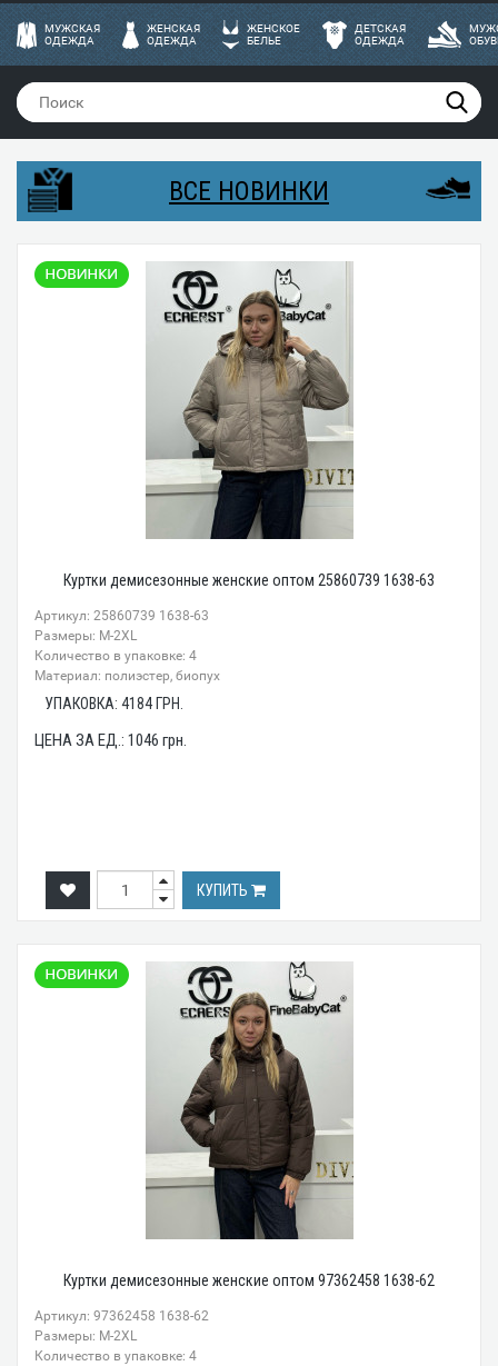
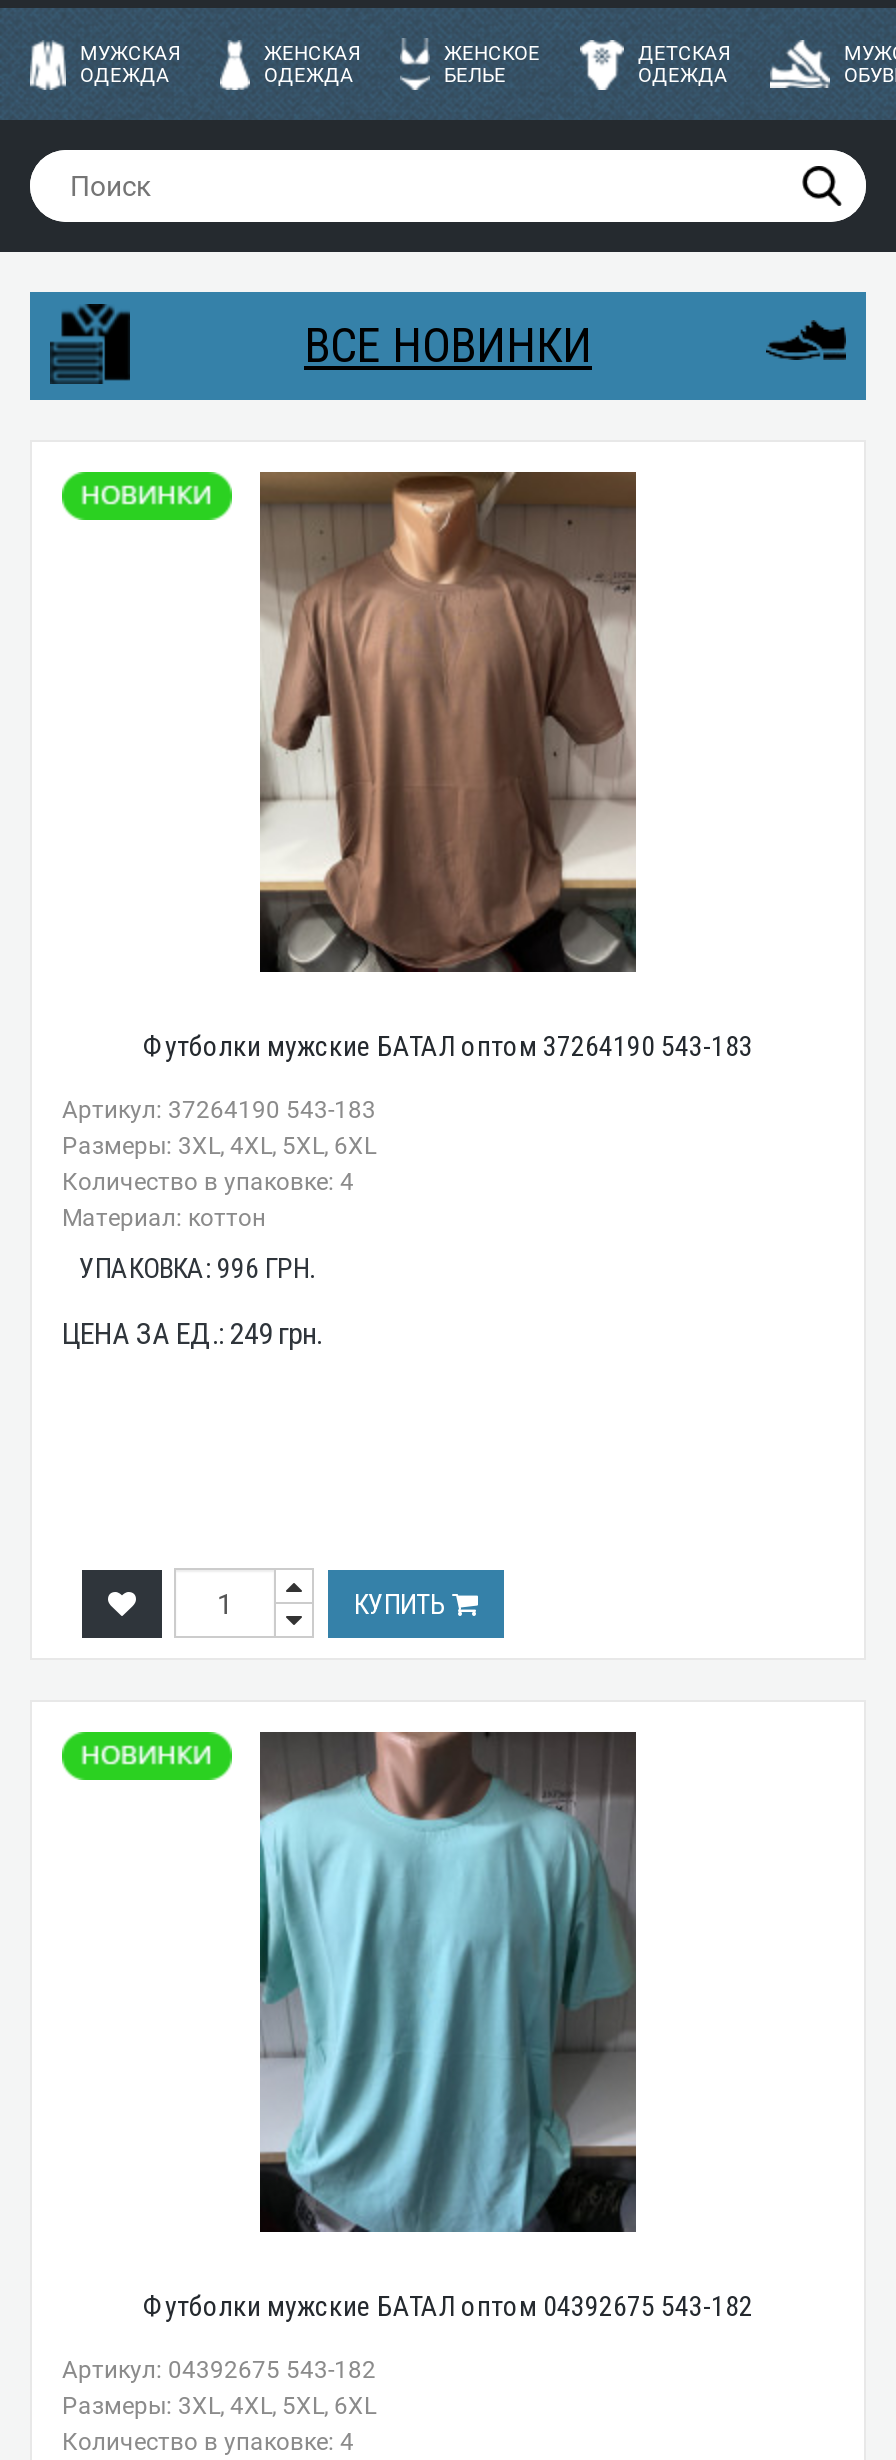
- [image]
- Куртки демисезонные женские оптом 25860739 1638-63
+ [image]
+ Футболки мужские БАТАЛ оптом 37264190 543-183

- Артикул: 25860739 1638-63
- Размеры: М-2XL
+ Артикул: 37264190 543-183
+ Размеры: 3XL, 4XL, 5XL, 6XL

- Материал: полиэстер, биопух
+ Материал: коттон

- УПАКОВКА: 4184 ГРН.
+ УПАКОВКА: 996 ГРН.

- ЦЕНА ЗА ЕД.: 1046 грн.
+ ЦЕНА ЗА ЕД.: 249 грн.

- [image]
- Куртки демисезонные женские оптом 97362458 1638-62
+ [image]
+ Футболки мужские БАТАЛ оптом 04392675 543-182

- Артикул: 97362458 1638-62
- Размеры: М-2XL
+ Артикул: 04392675 543-182
+ Размеры: 3XL, 4XL, 5XL, 6XL
